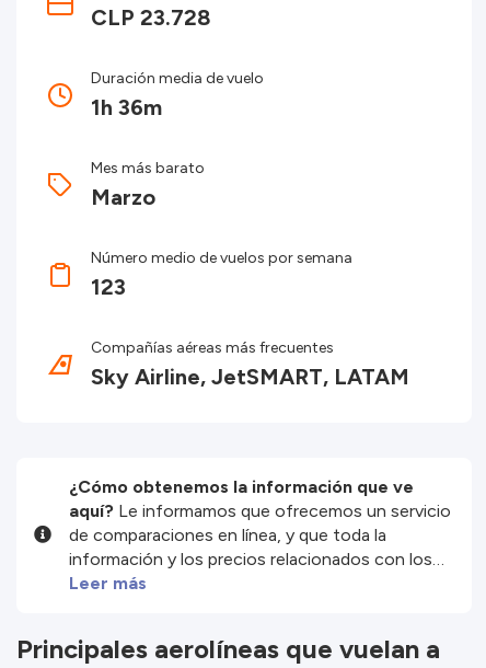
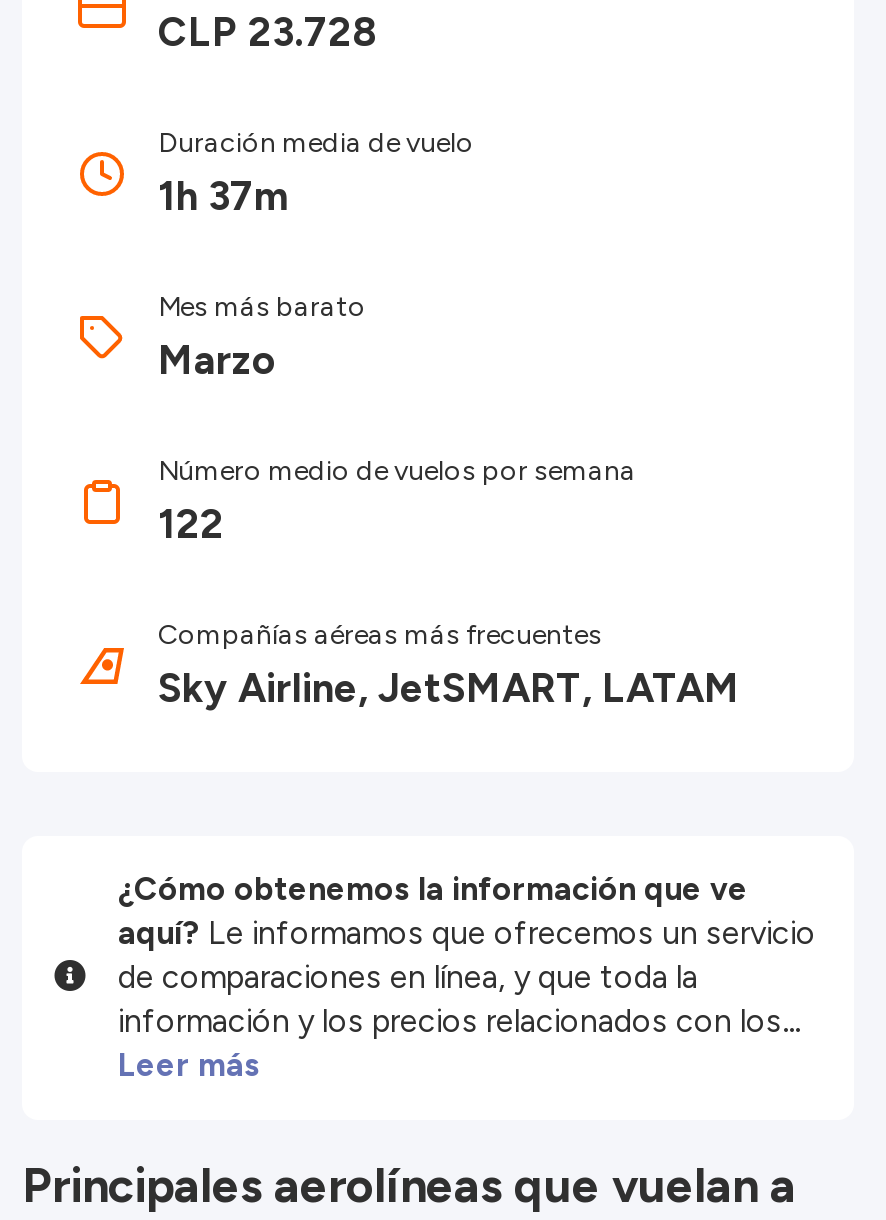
- 1h 36m
+ 1h 37m

- 123
+ 122
